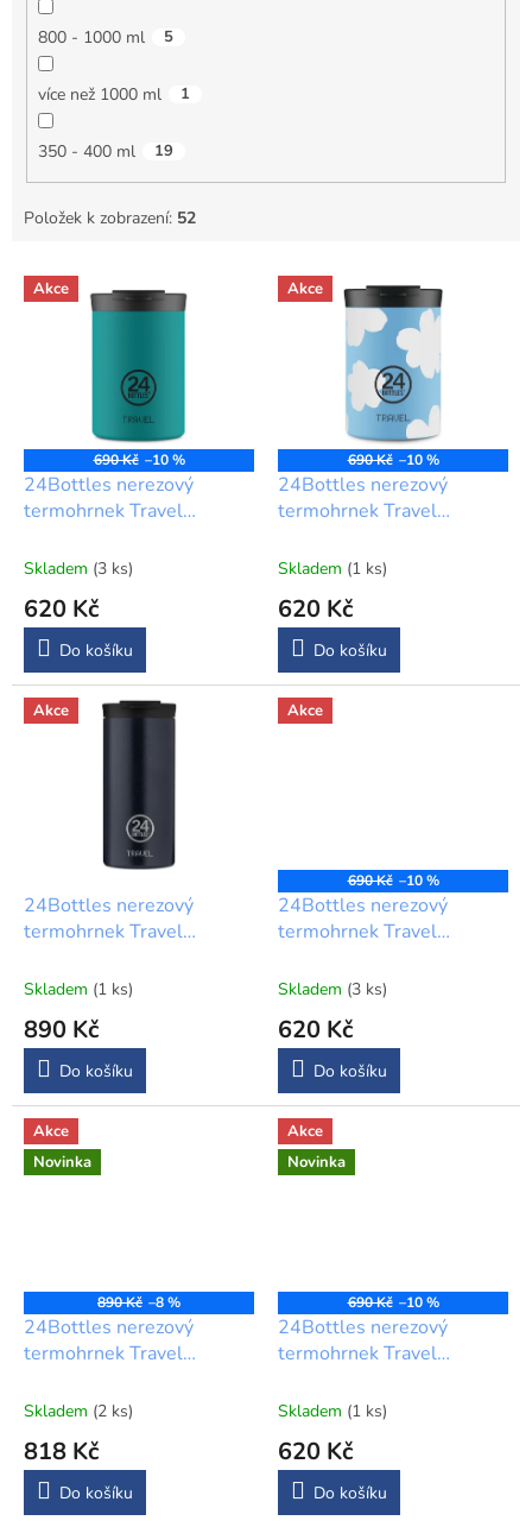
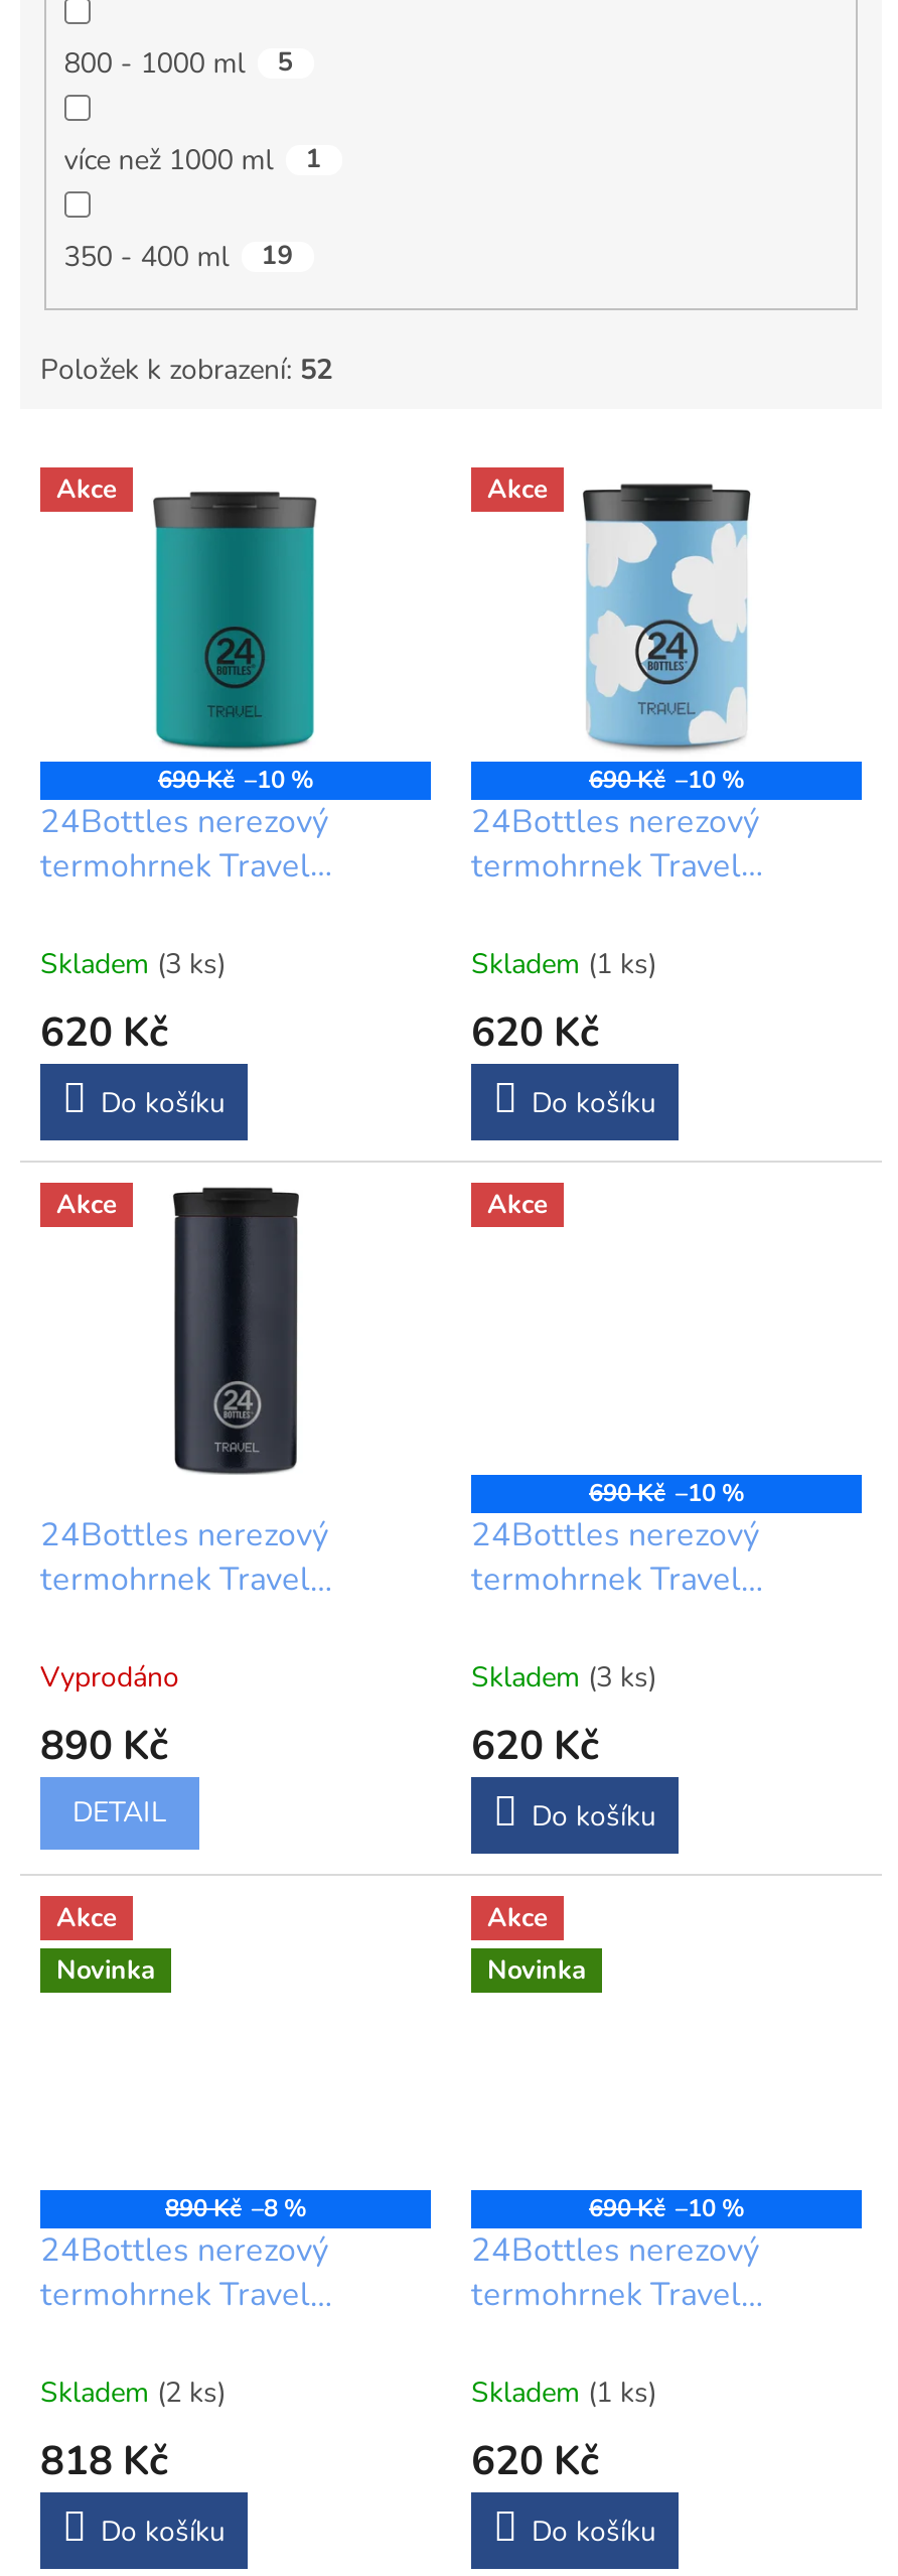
- Skladem (1 ks)
+ Vyprodáno

- Do košíku
+ DETAIL
